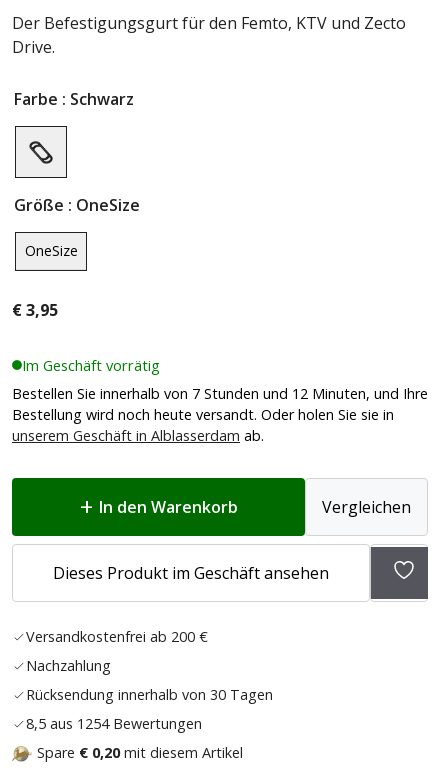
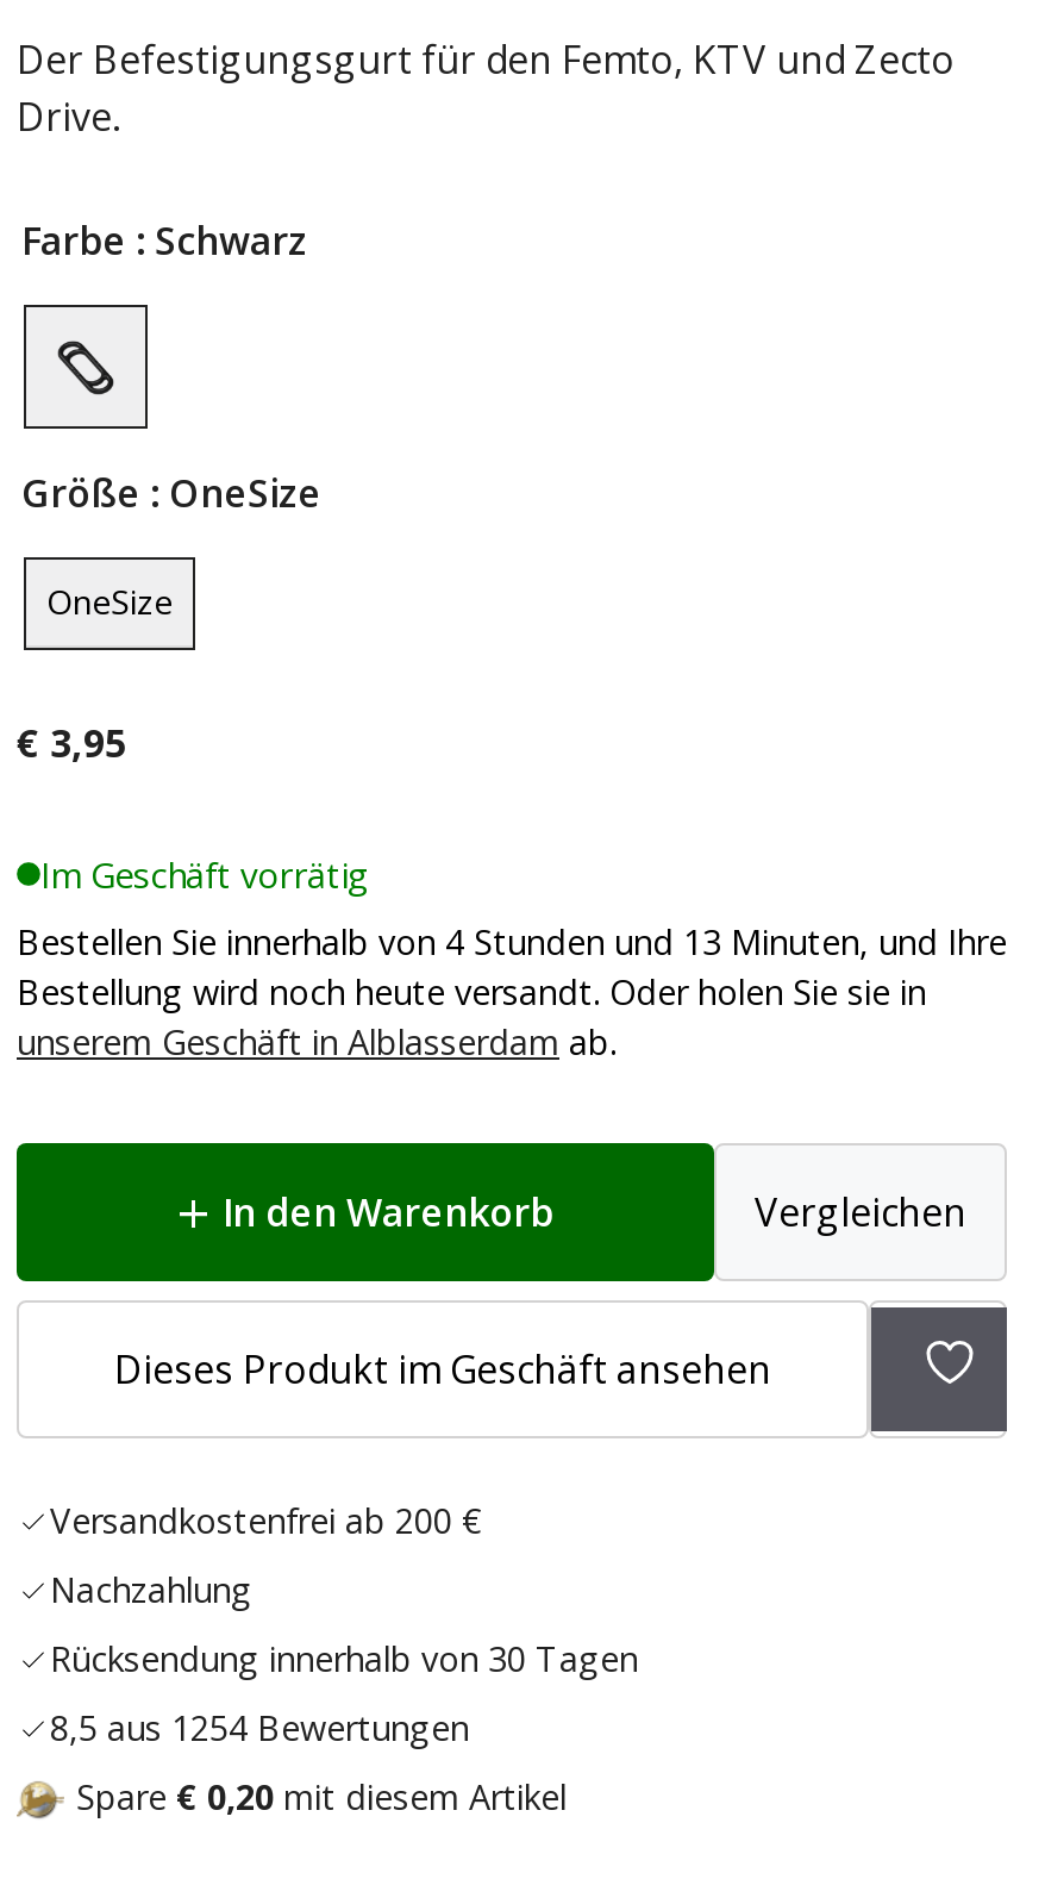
- Bestellen Sie innerhalb von 7 Stunden und 12 Minuten, und Ihre
+ Bestellen Sie innerhalb von 4 Stunden und 13 Minuten, und Ihre
